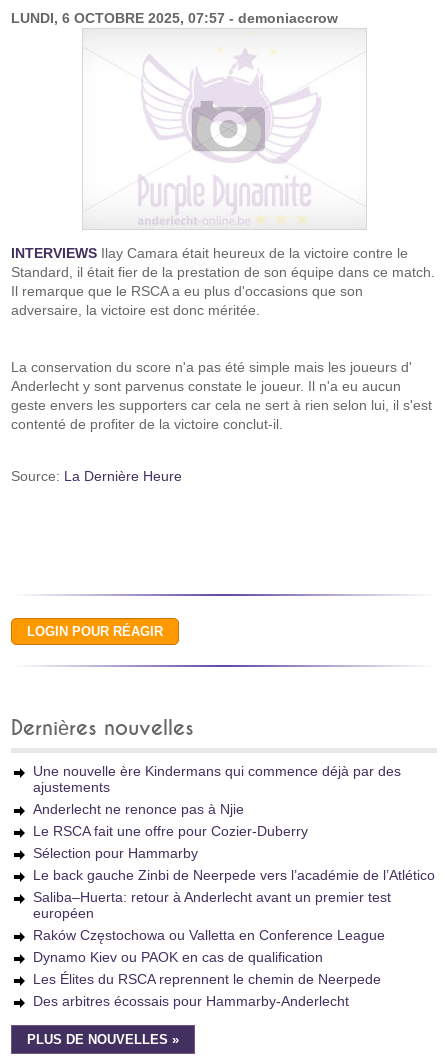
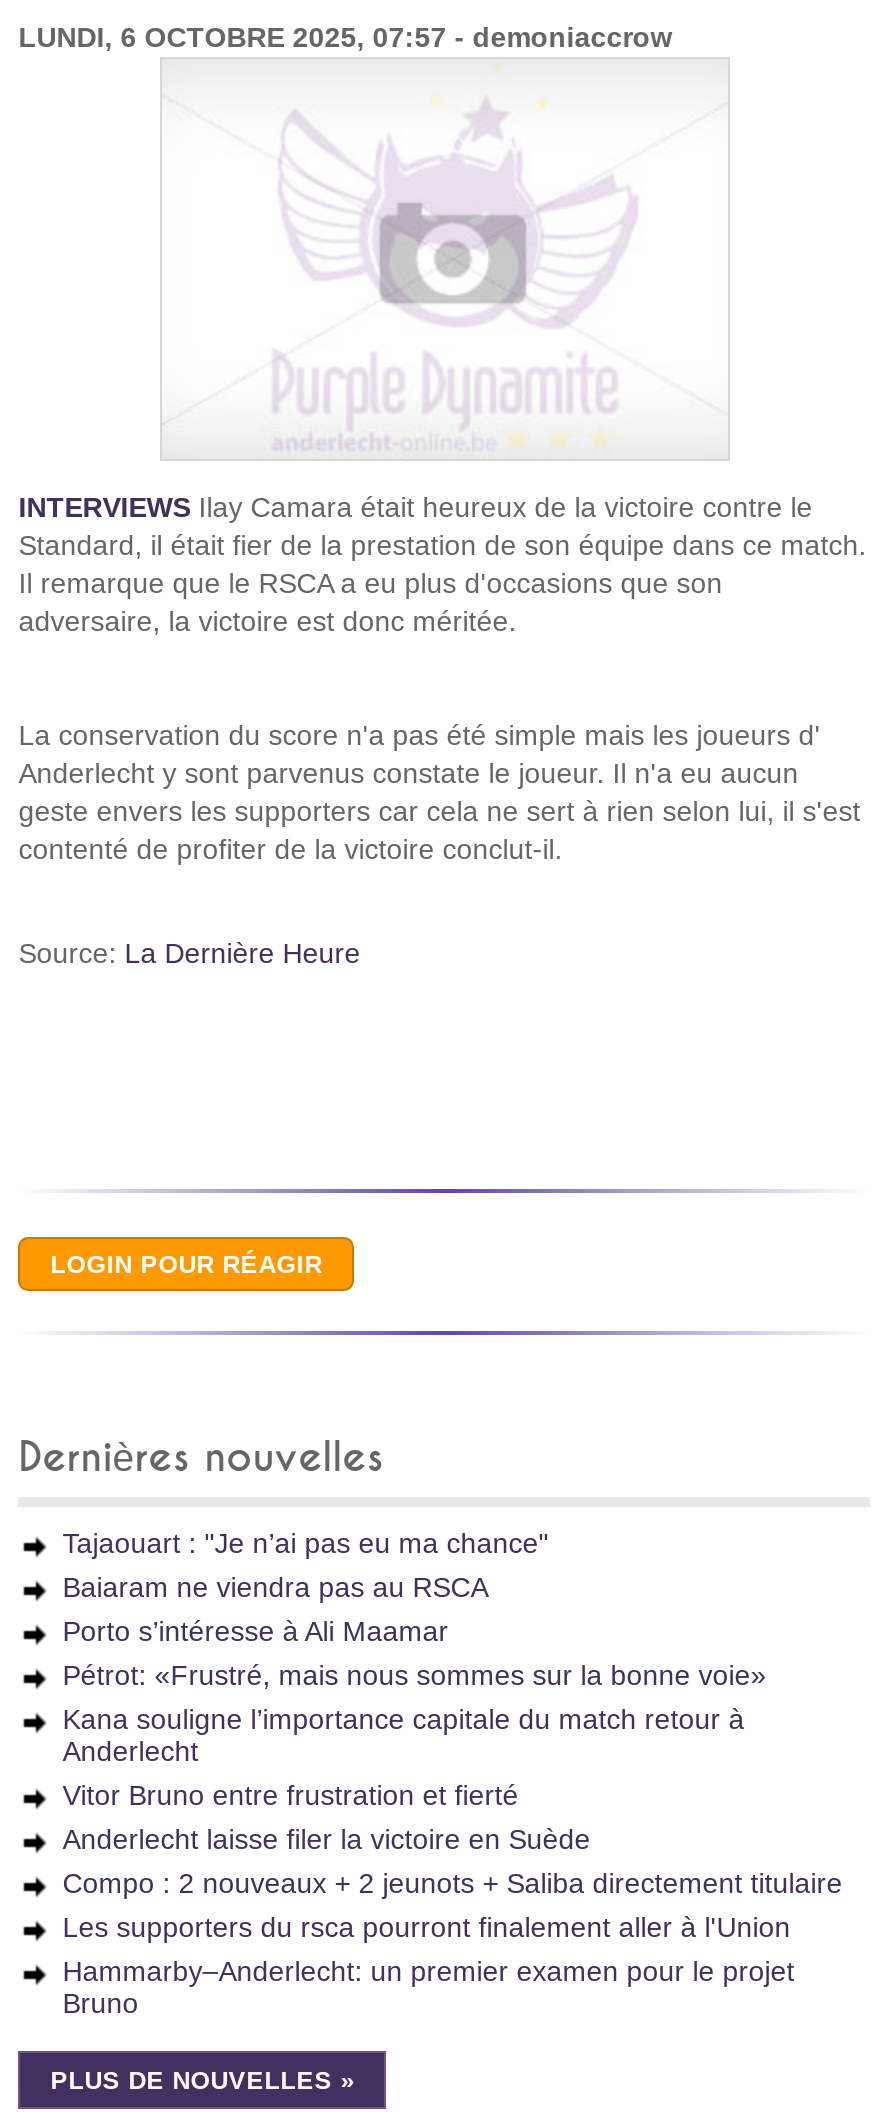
- Une nouvelle ère Kindermans qui commence déjà par des
- ajustements
- Anderlecht ne renonce pas à Njie
- Le RSCA fait une offre pour Cozier-Duberry
- Sélection pour Hammarby
- Le back gauche Zinbi de Neerpede vers l’académie de l’Atlético
- Saliba–Huerta: retour à Anderlecht avant un premier test
- européen
- Raków Częstochowa ou Valletta en Conference League
- Dynamo Kiev ou PAOK en cas de qualification
- Les Élites du RSCA reprennent le chemin de Neerpede
- Des arbitres écossais pour Hammarby-Anderlecht
+ Tajaouart : "Je n’ai pas eu ma chance"
+ Baiaram ne viendra pas au RSCA
+ Porto s’intéresse à Ali Maamar
+ Pétrot: «Frustré, mais nous sommes sur la bonne voie»
+ Kana souligne l’importance capitale du match retour à
+ Anderlecht
+ Vitor Bruno entre frustration et fierté
+ Anderlecht laisse filer la victoire en Suède
+ Compo : 2 nouveaux + 2 jeunots + Saliba directement titulaire
+ Les supporters du rsca pourront finalement aller à l'Union
+ Hammarby–Anderlecht: un premier examen pour le projet
+ Bruno
